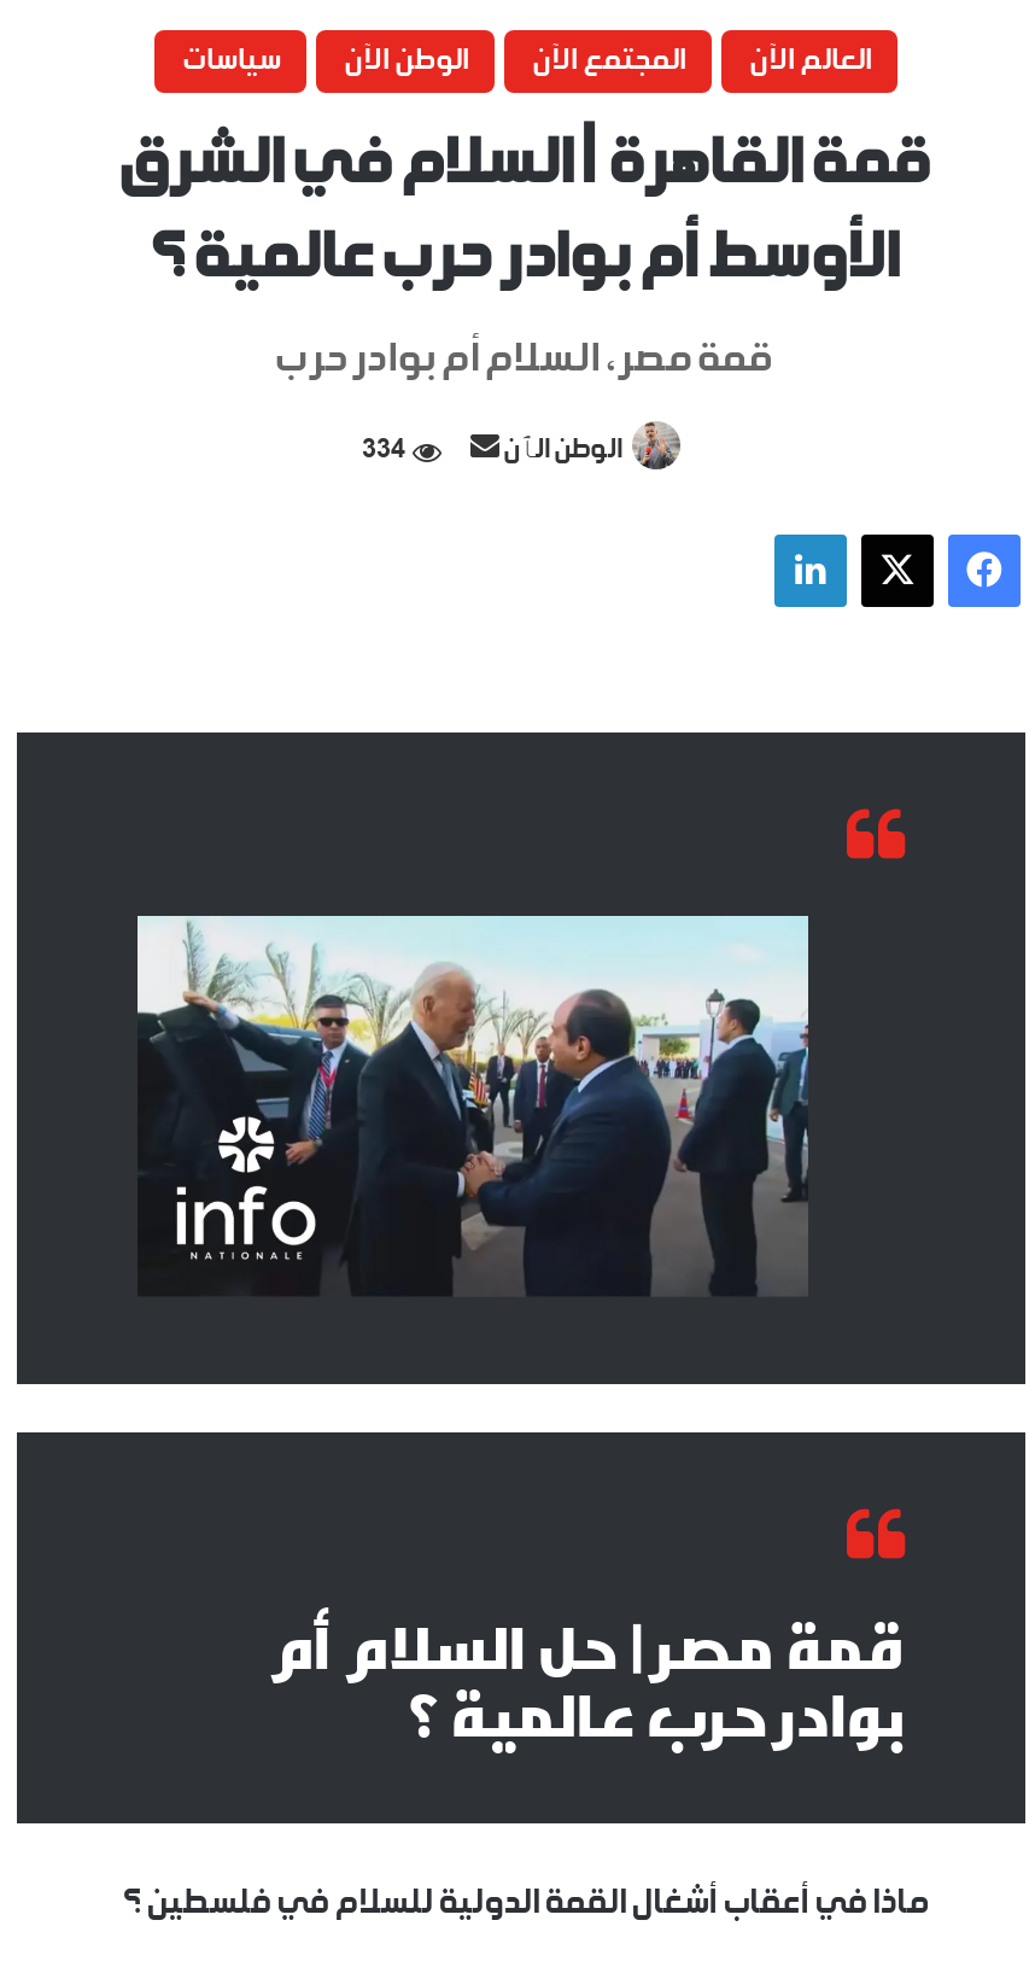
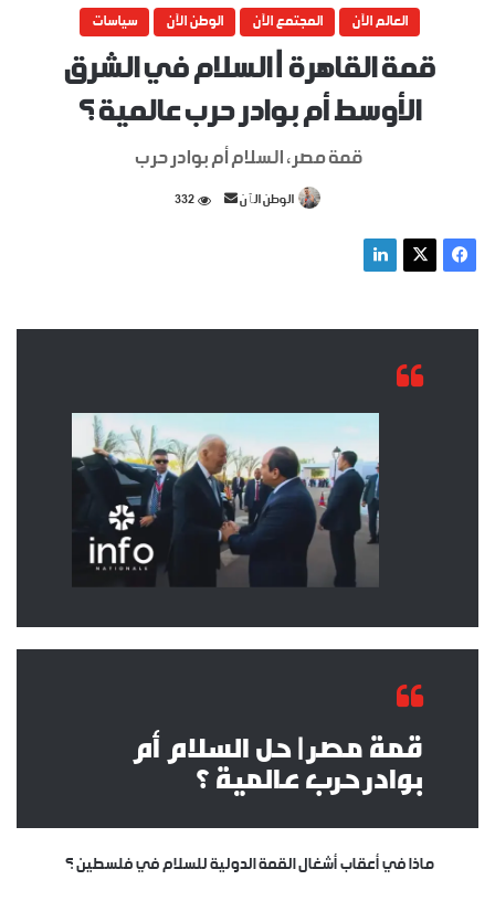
- 334
+ 332
